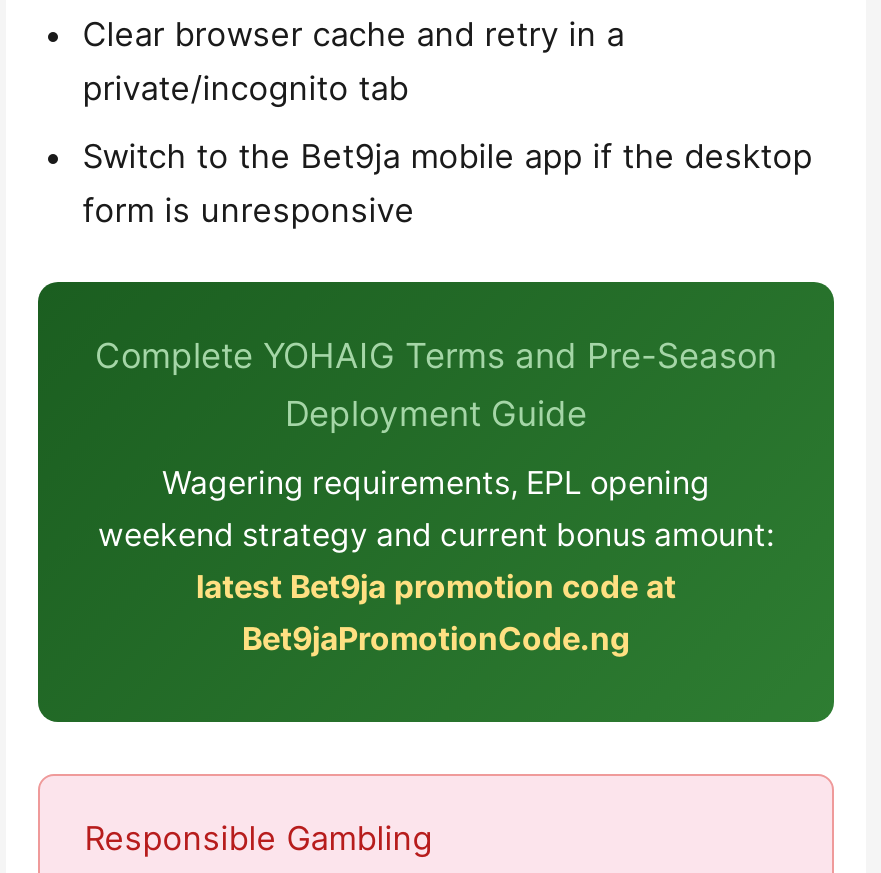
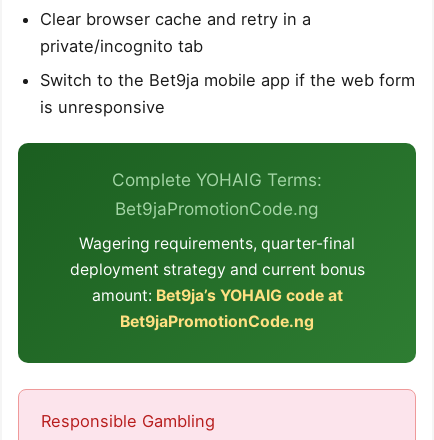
- Switch to the Bet9ja mobile app if the desktop
- form is unresponsive
+ Switch to the Bet9ja mobile app if the web form
+ is unresponsive

- Complete YOHAIG Terms and Pre-Season
- Deployment Guide
+ Complete YOHAIG Terms:
+ Bet9jaPromotionCode.ng

- Wagering requirements, EPL opening
- weekend strategy and current bonus amount:
- latest Bet9ja promotion code at
+ Wagering requirements, quarter-final
+ deployment strategy and current bonus
+ amount: Bet9ja’s YOHAIG code at
